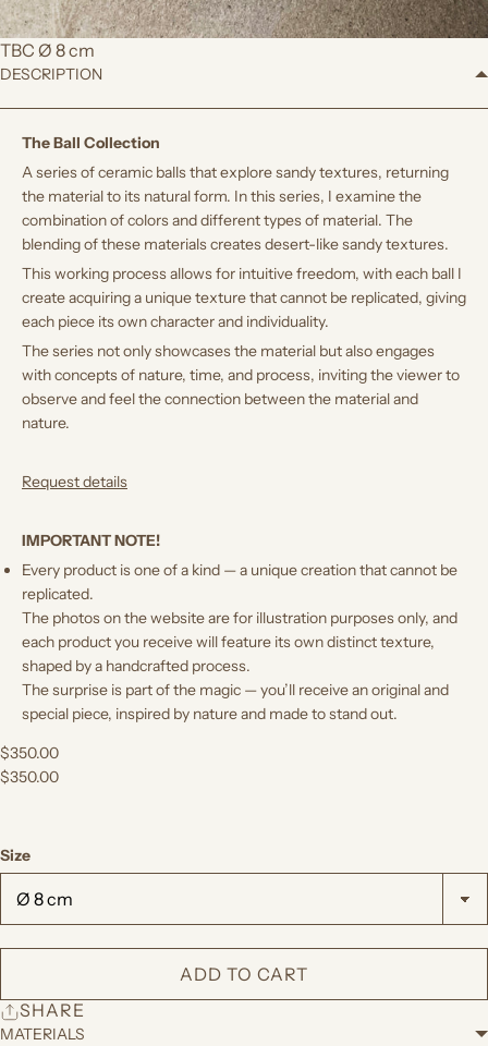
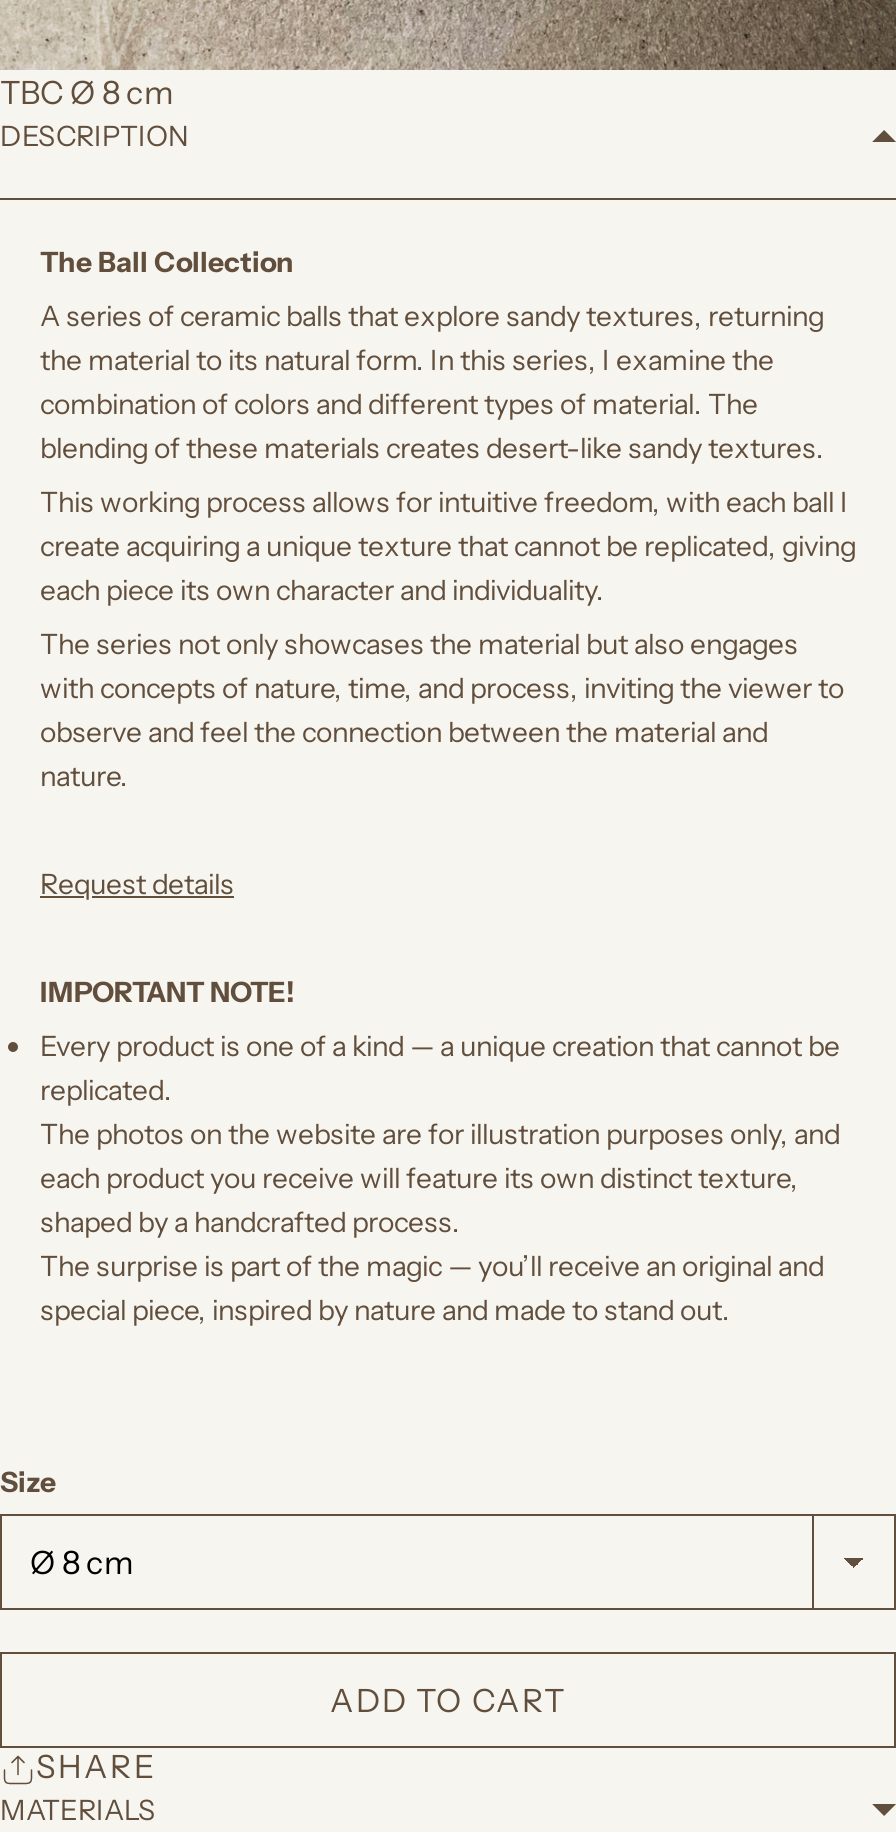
- $350.00
- $350.00
